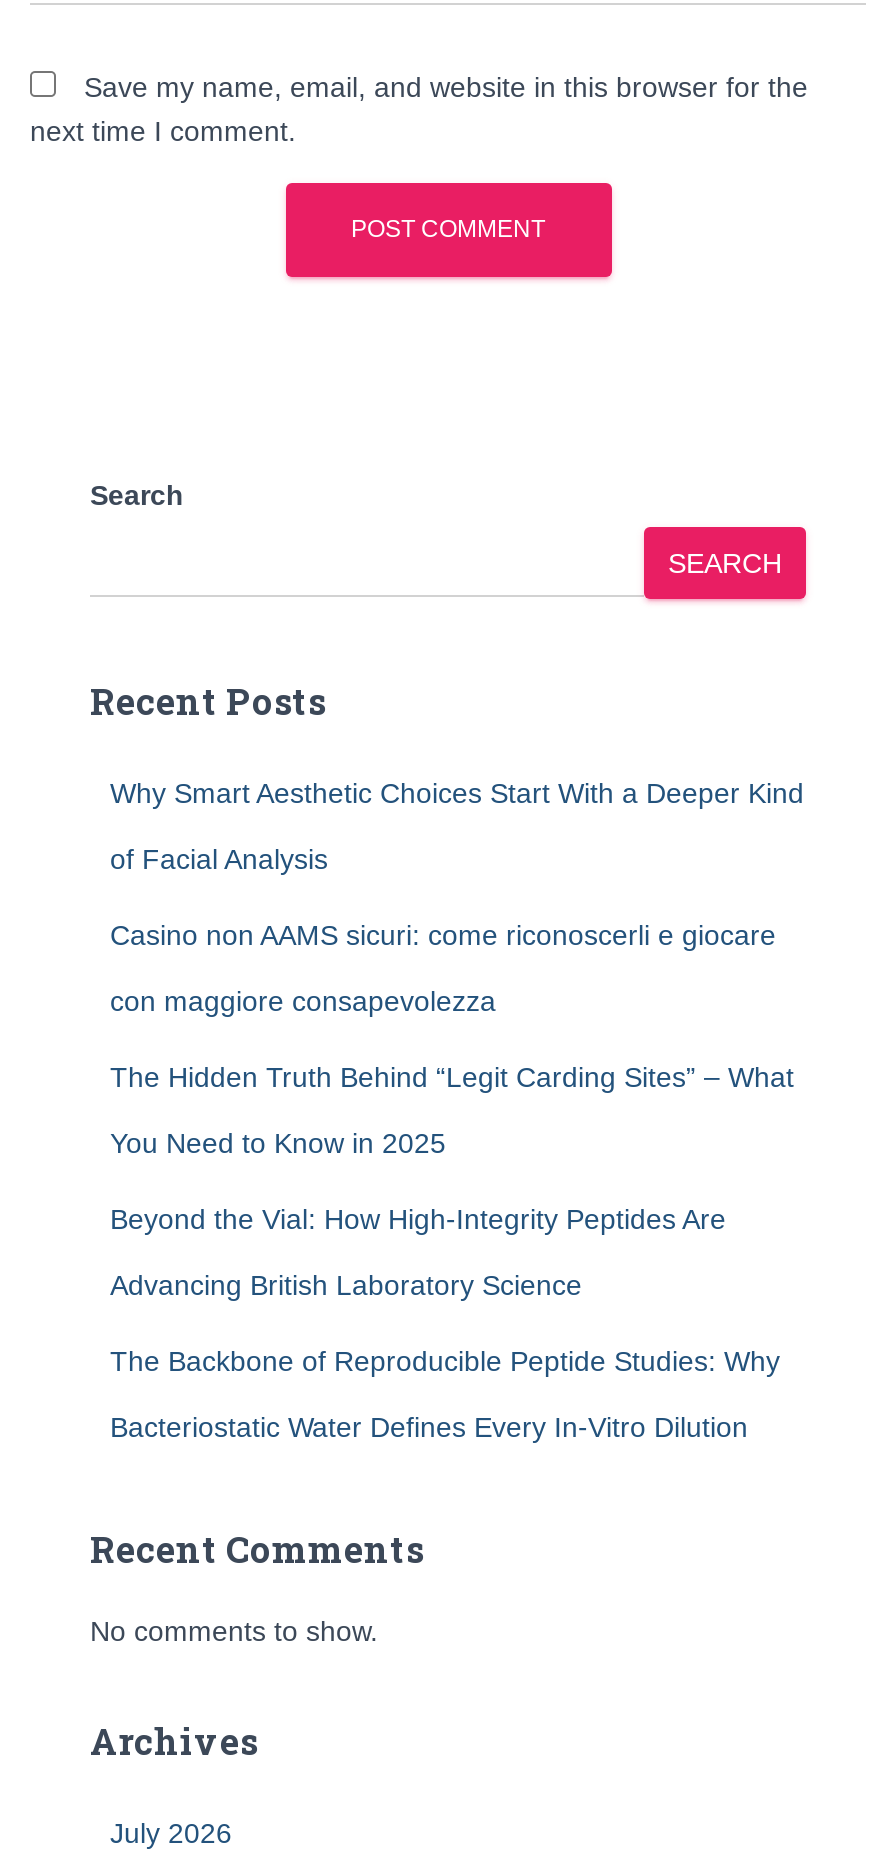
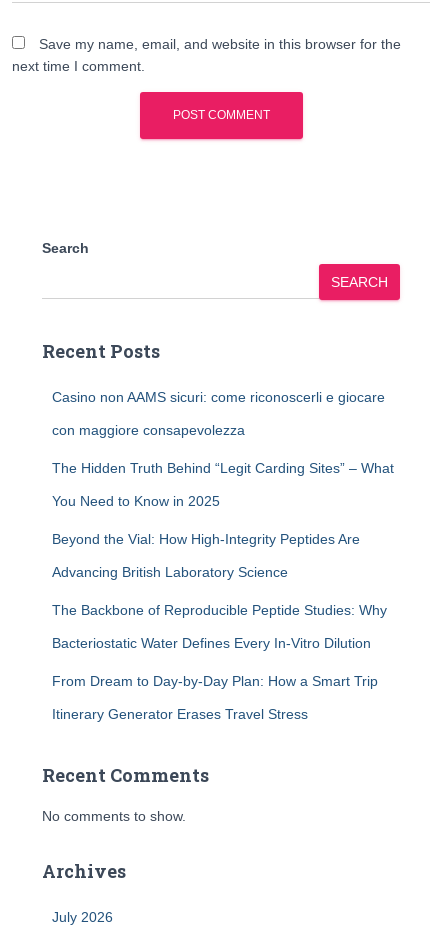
- Why Smart Aesthetic Choices Start With a Deeper Kind
- of Facial Analysis

moved up: Casino non AAMS sicuri: come riconoscerli e giocare | con maggiore consapevolezza | The Hidden Truth Behind “Legit Carding Sites” – What | You Need to Know in 2025 | Beyond the Vial: How High-Integrity Peptides Are | Advancing British Laboratory Science | The Backbone of Reproducible Peptide Studies: Why | Bacteriostatic Water Defines Every In-Vitro Dilution

+ From Dream to Day-by-Day Plan: How a Smart Trip
+ Itinerary Generator Erases Travel Stress
